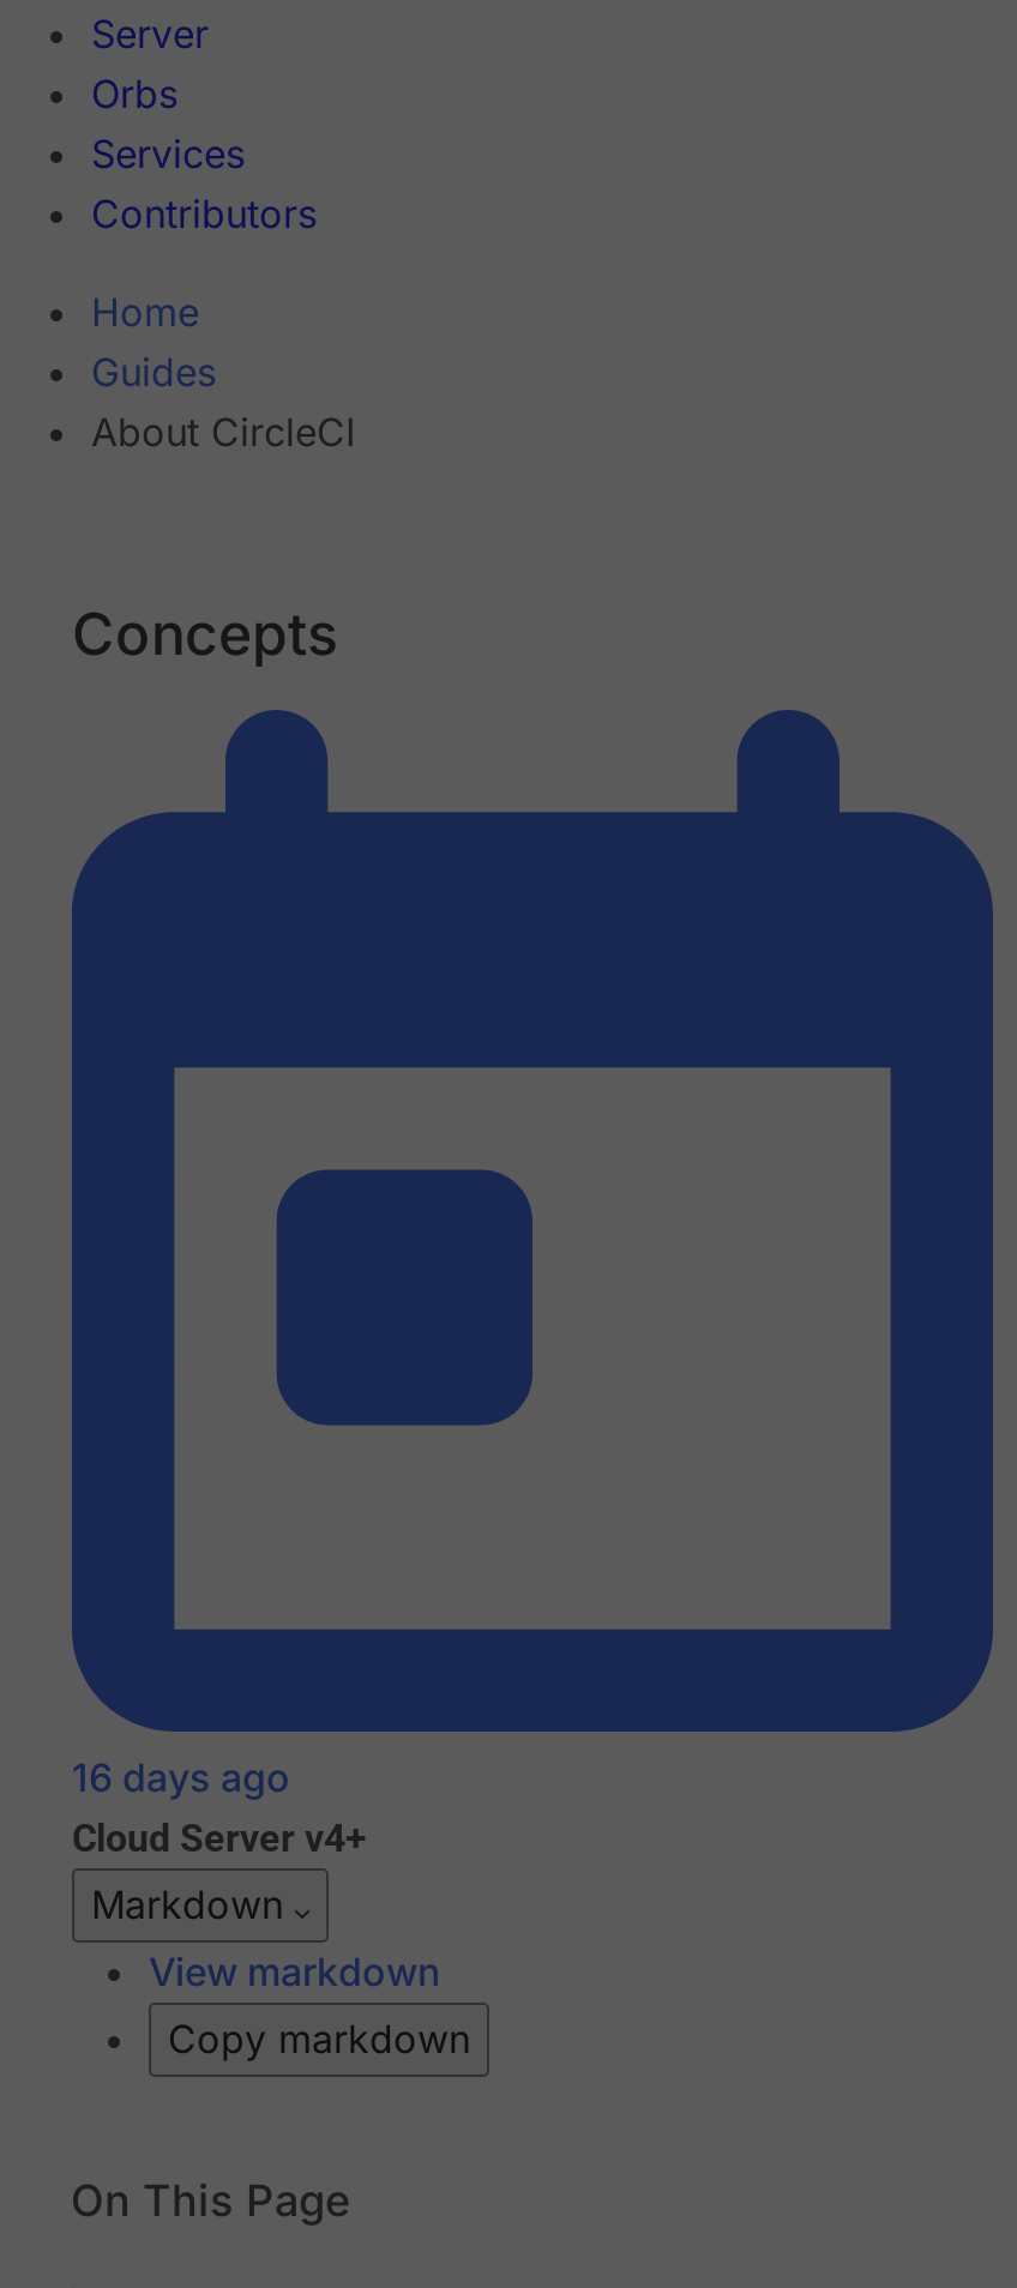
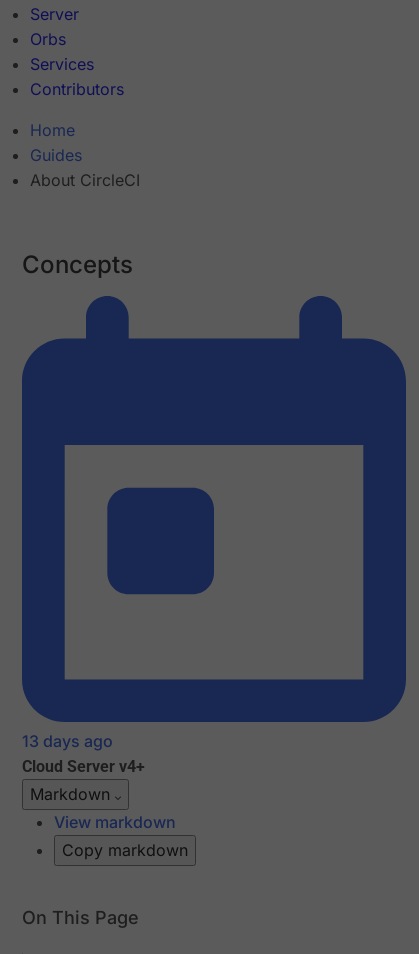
- 16 days ago
+ 13 days ago
